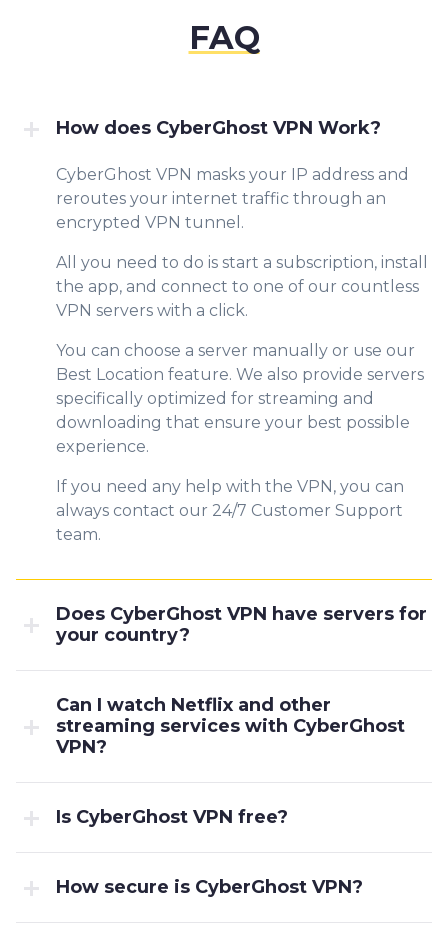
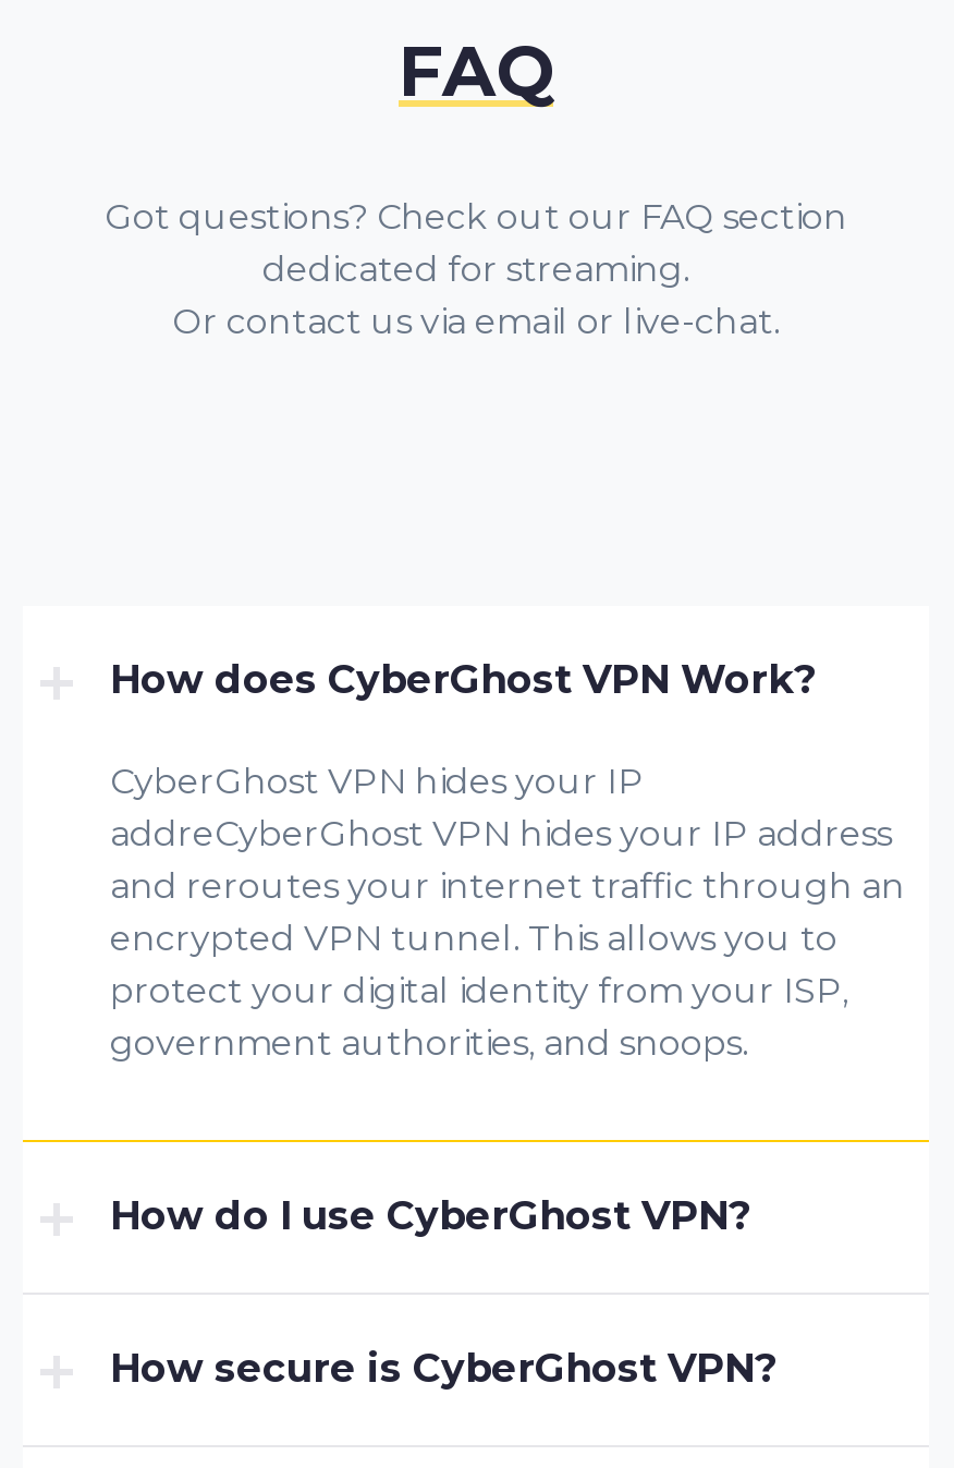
+ Got questions? Check out our FAQ section
+ dedicated for streaming.
+ Or contact us via email or live-chat.

moved down: How does CyberGhost VPN Work?

- CyberGhost VPN masks your IP address and
- reroutes your internet traffic through an
- encrypted VPN tunnel.
- All you need to do is start a subscription, install
- the app, and connect to one of our countless
- VPN servers with a click.
- You can choose a server manually or use our
- Best Location feature. We also provide servers
- specifically optimized for streaming and
- downloading that ensure your best possible
- experience.
- If you need any help with the VPN, you can
- always contact our 24/7 Customer Support
- team.
+ CyberGhost VPN hides your IP
+ addreCyberGhost VPN hides your IP address
+ and reroutes your internet traffic through an
+ encrypted VPN tunnel. This allows you to
+ protect your digital identity from your ISP,
+ government authorities, and snoops.

- Does CyberGhost VPN have servers for
- your country?
- Can I watch Netflix and other
- streaming services with CyberGhost
- VPN?
- Is CyberGhost VPN free?
+ How do I use CyberGhost VPN?
